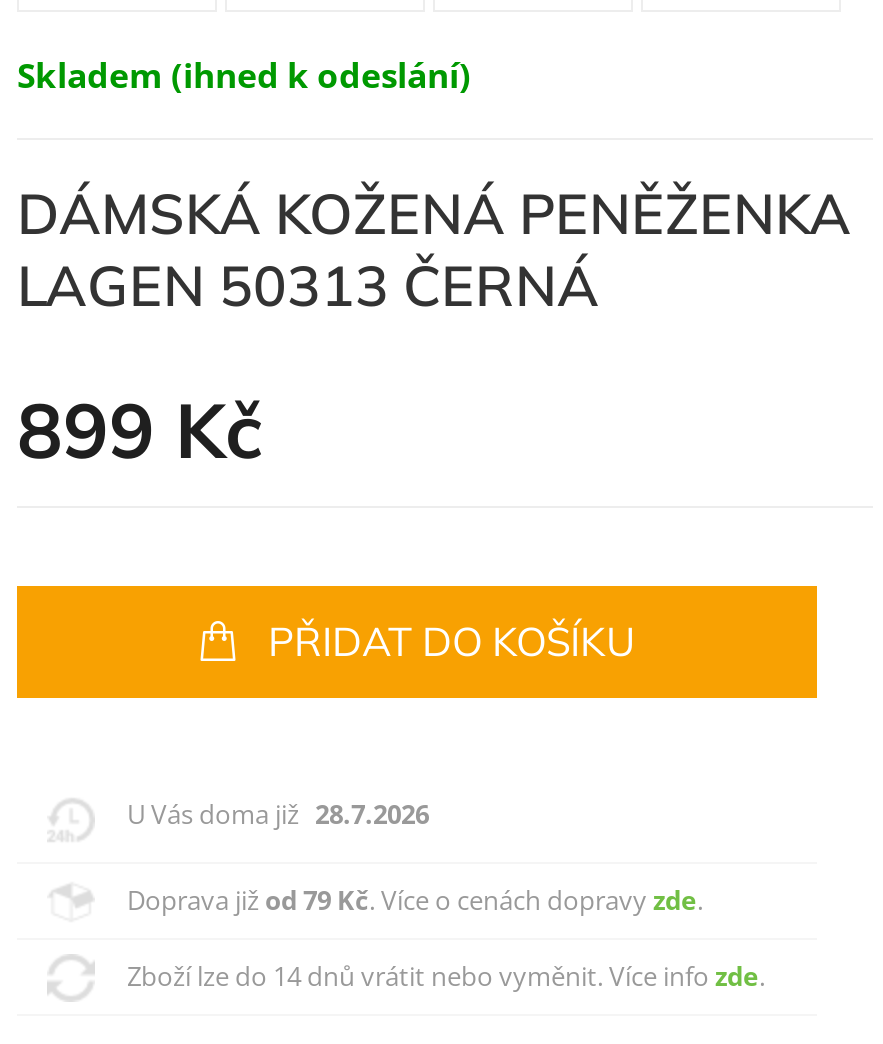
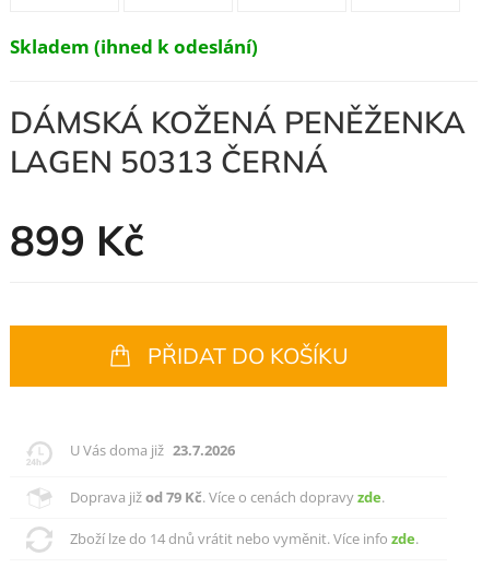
- U Vás doma již 28.7.2026
+ U Vás doma již 23.7.2026
